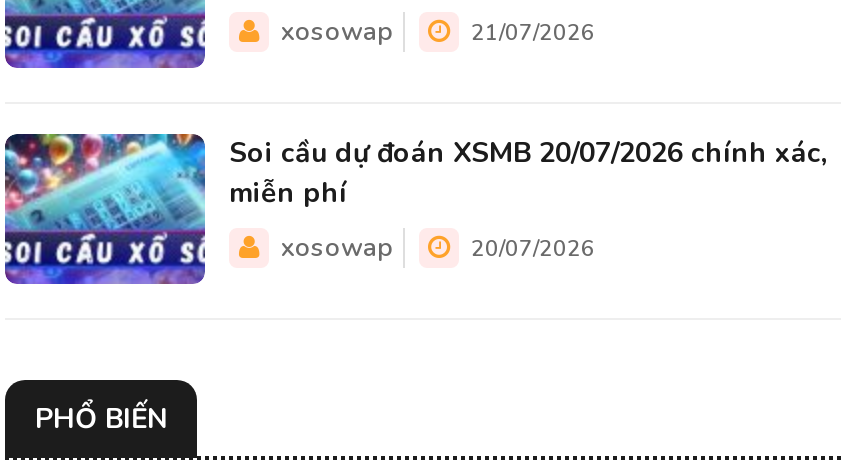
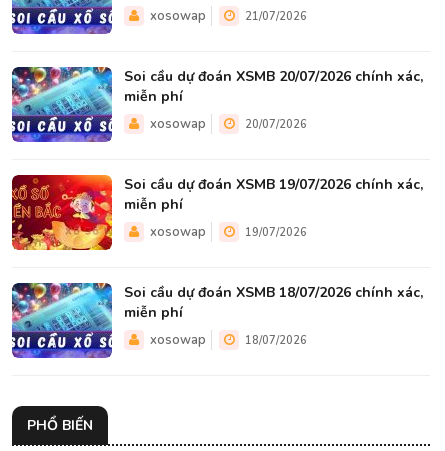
+ [image]
+ Soi cầu dự đoán XSMB 19/07/2026 chính xác,
+ miễn phí
+ xosowap
+ 19/07/2026
+ Soi cầu dự đoán XSMB 18/07/2026 chính xác,
+ miễn phí
+ xosowap
+ 18/07/2026
